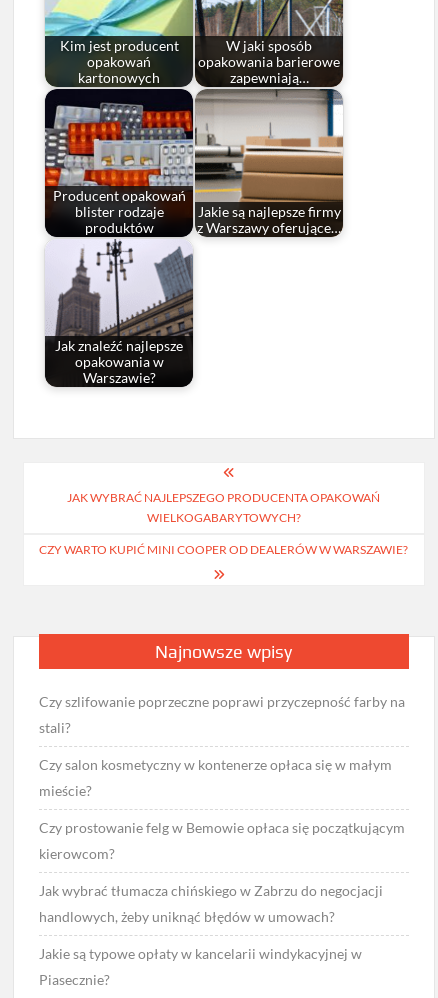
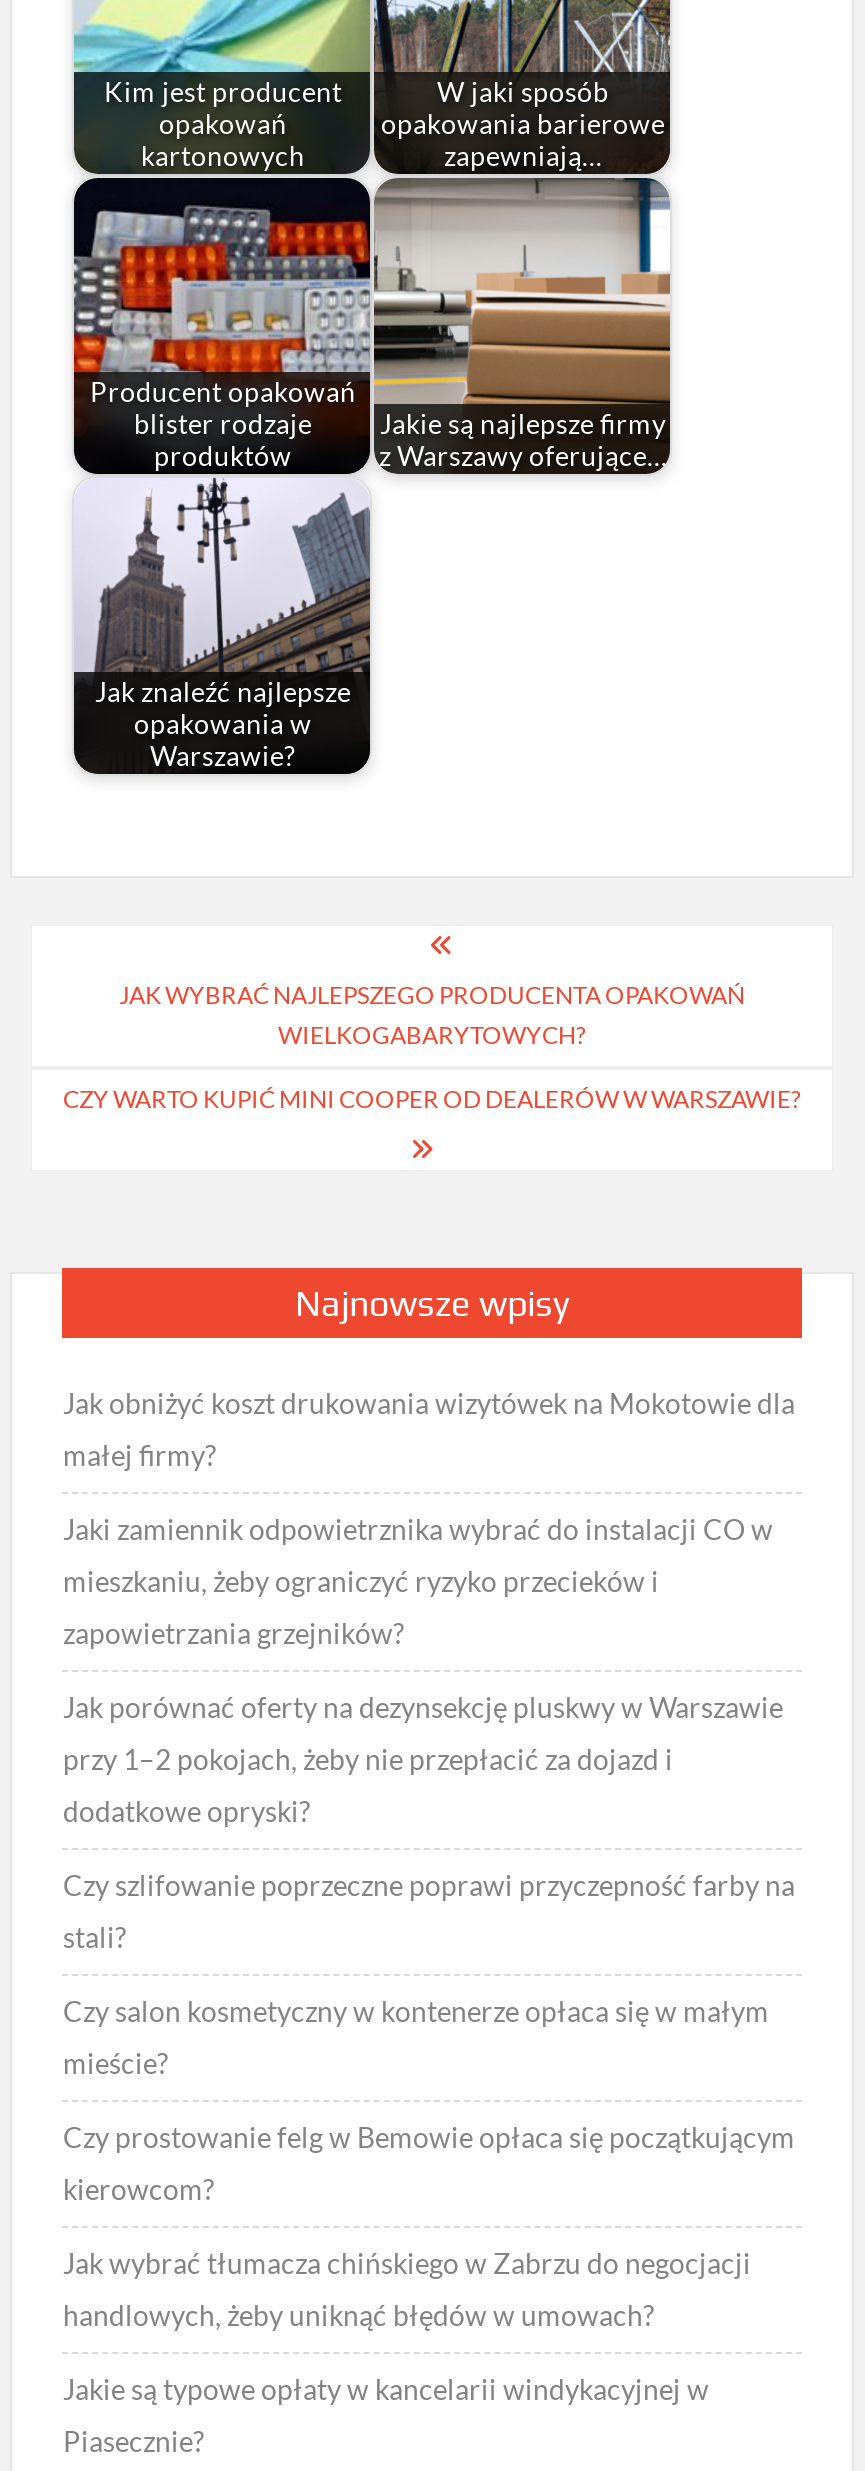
+ Jak obniżyć koszt drukowania wizytówek na Mokotowie dla
+ małej firmy?
+ Jaki zamiennik odpowietrznika wybrać do instalacji CO w
+ mieszkaniu, żeby ograniczyć ryzyko przecieków i
+ zapowietrzania grzejników?
+ Jak porównać oferty na dezynsekcję pluskwy w Warszawie
+ przy 1–2 pokojach, żeby nie przepłacić za dojazd i
+ dodatkowe opryski?
